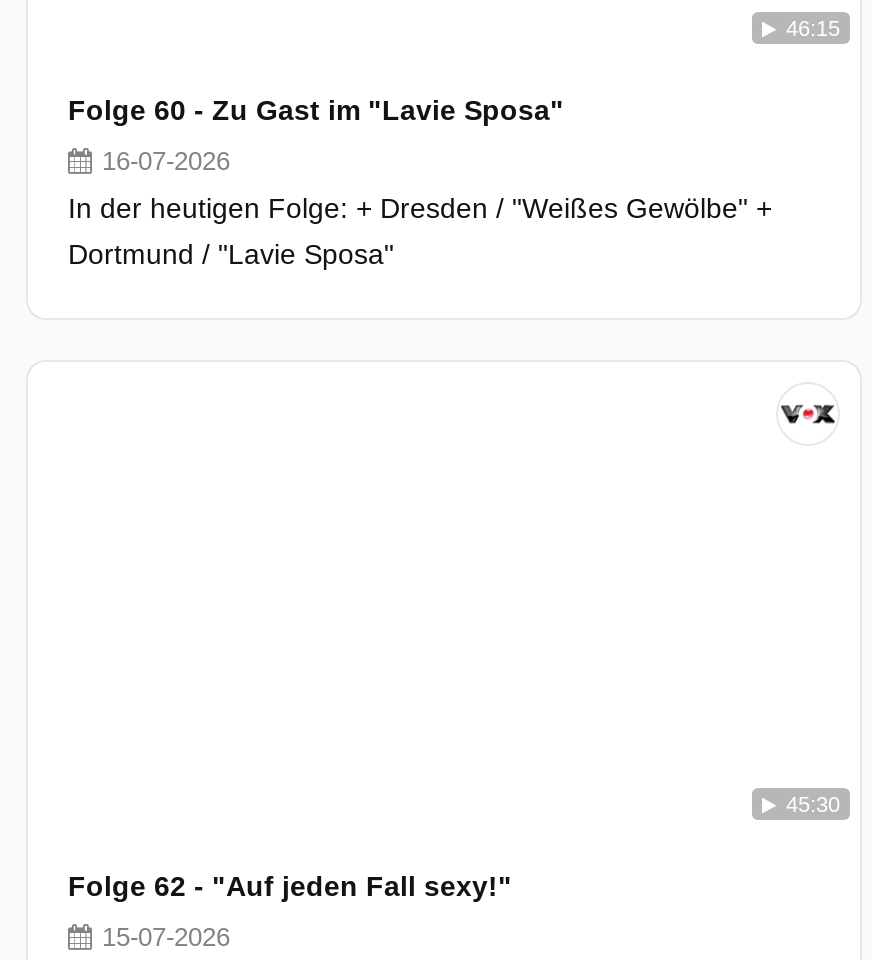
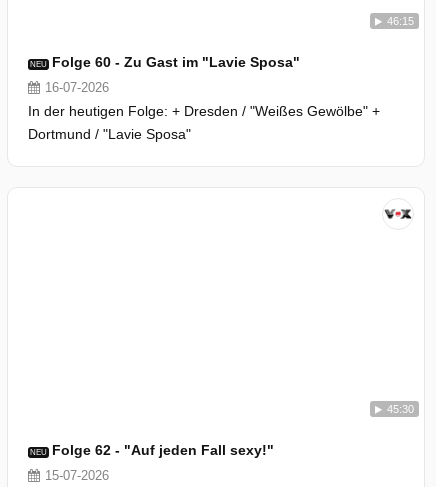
- Folge 60 - Zu Gast im "Lavie Sposa"
+ NEU Folge 60 - Zu Gast im "Lavie Sposa"

- Folge 62 - "Auf jeden Fall sexy!"
+ NEU Folge 62 - "Auf jeden Fall sexy!"
